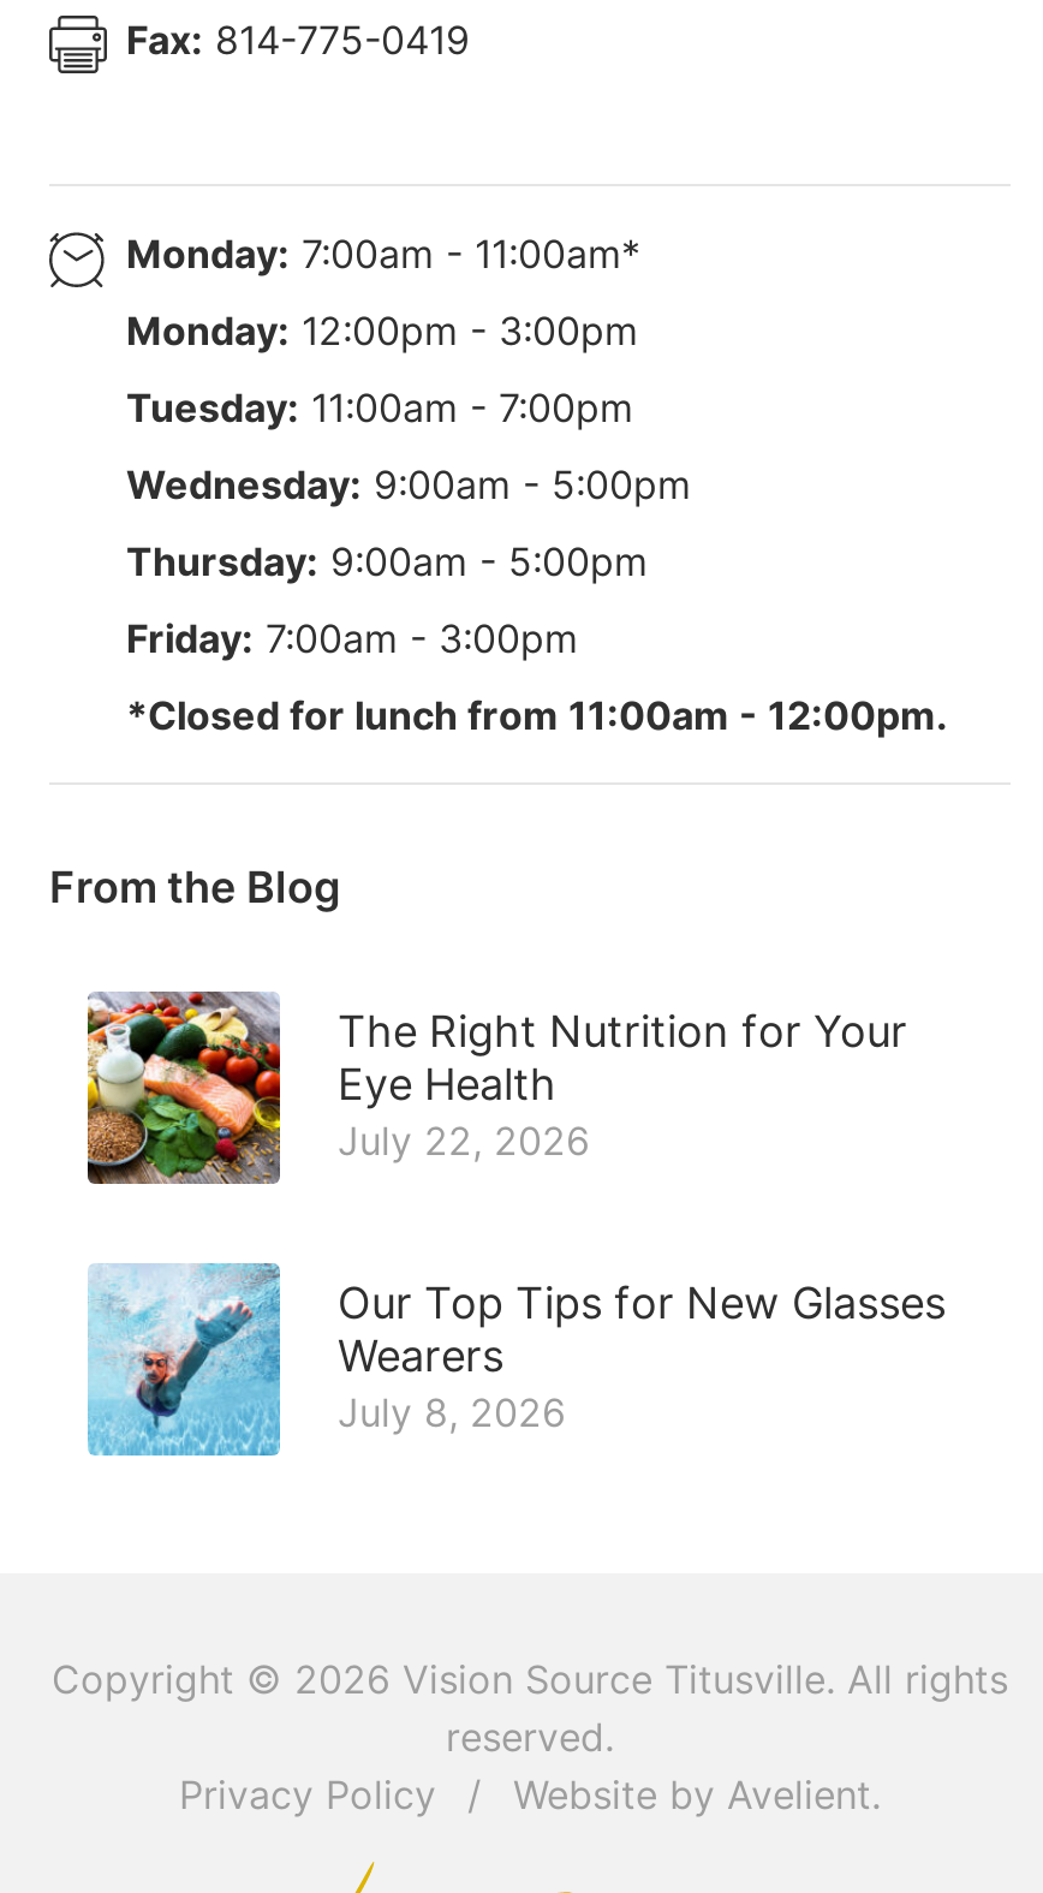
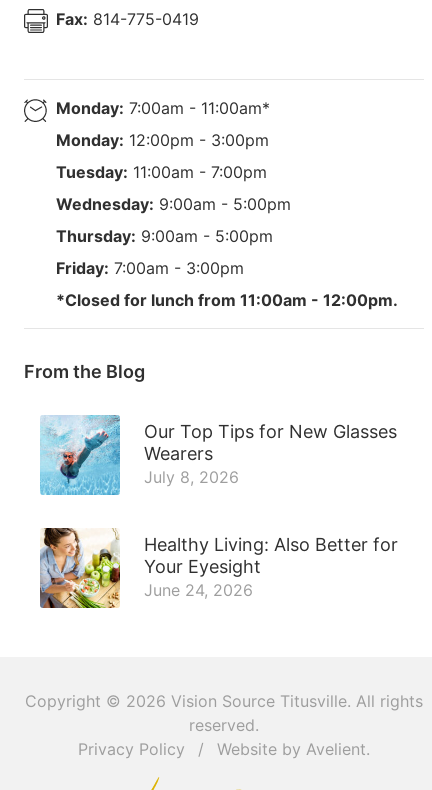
- [image]
- The Right Nutrition for Your
- Eye Health
- July 22, 2026

moved up: [image] | Our Top Tips for New Glasses | Wearers | July 8, 2026

+ [image]
+ Healthy Living: Also Better for
+ Your Eyesight
+ June 24, 2026
